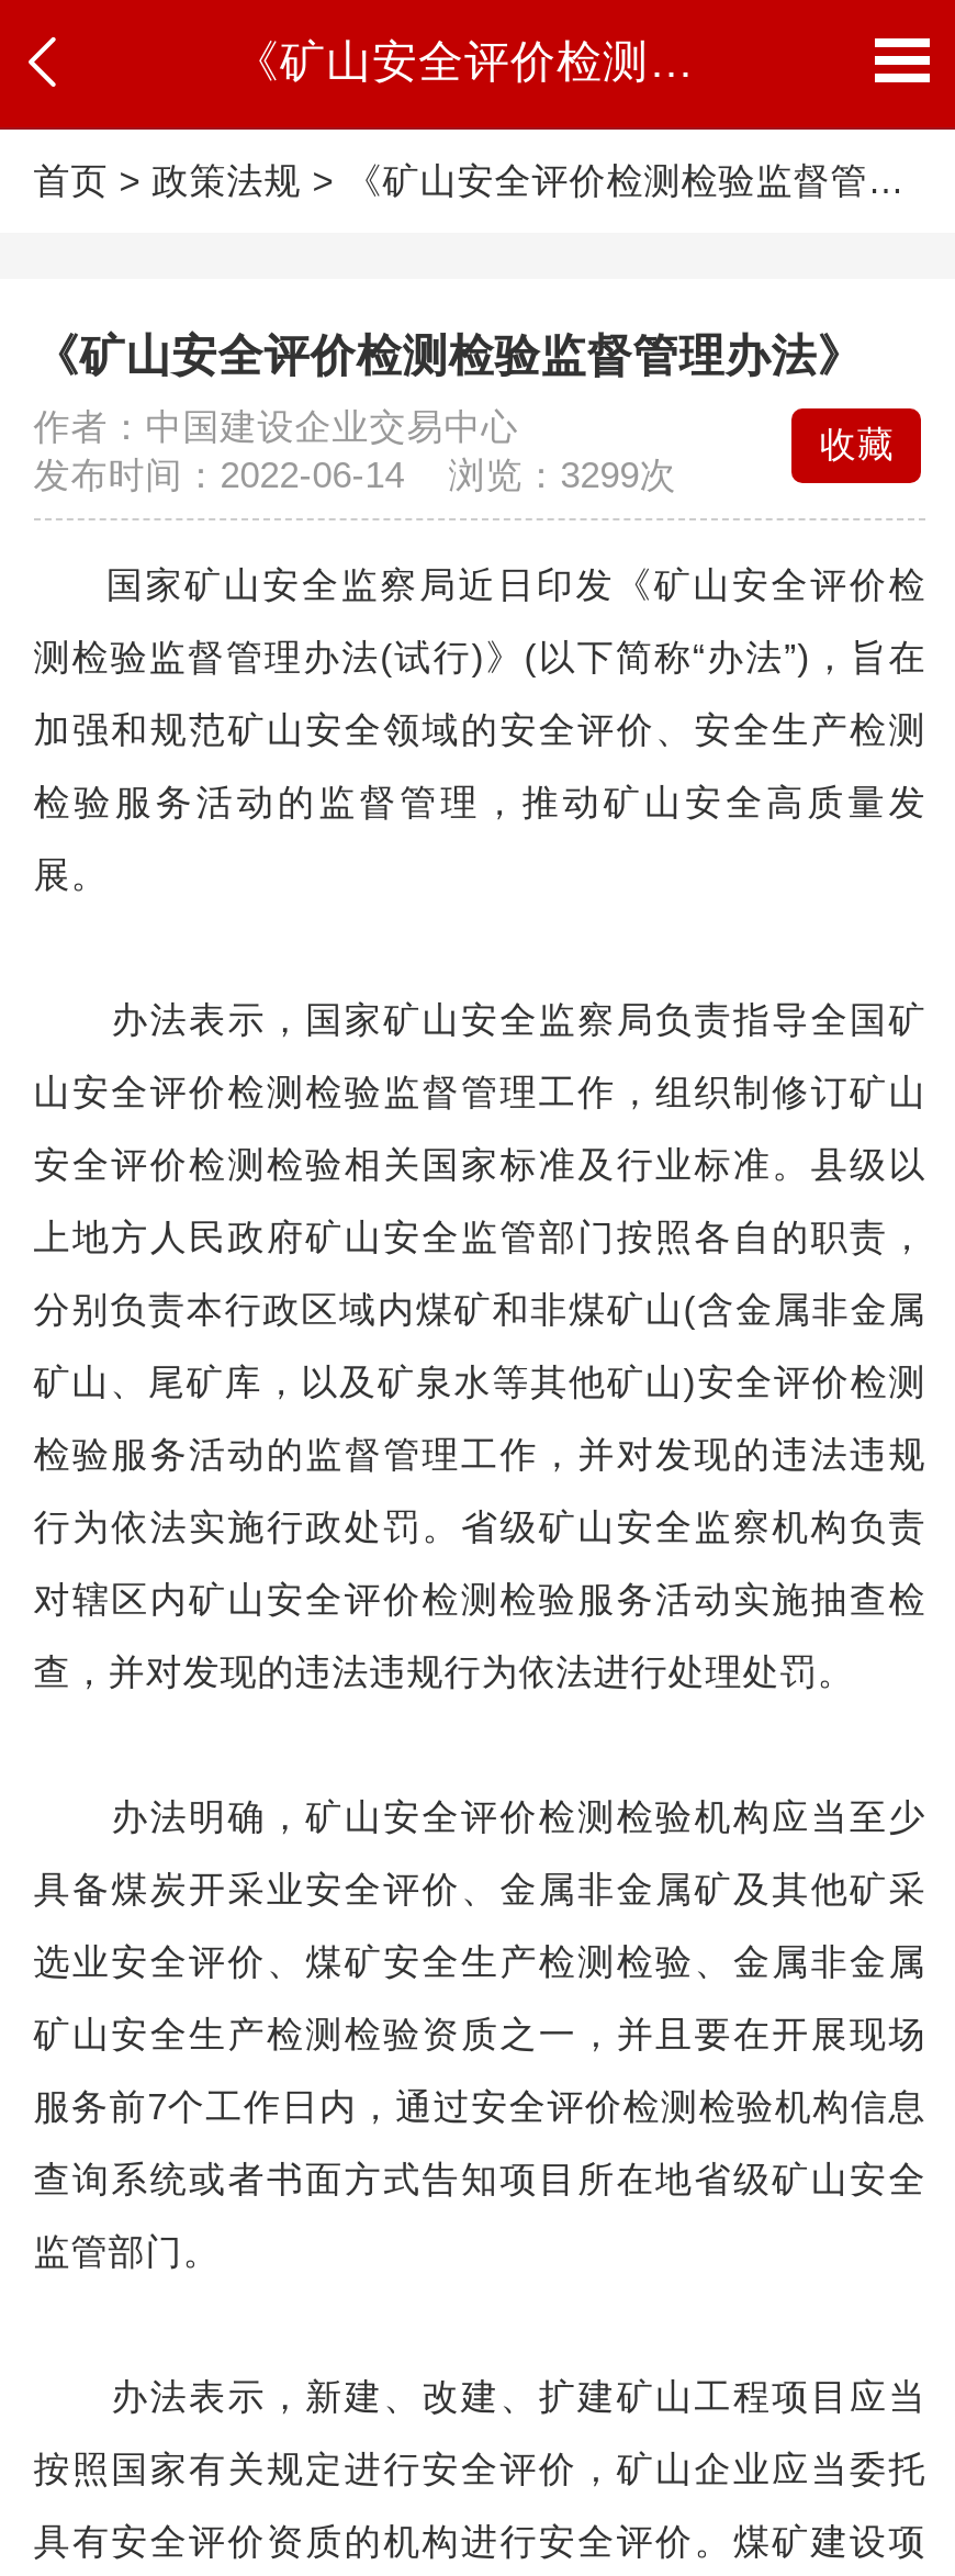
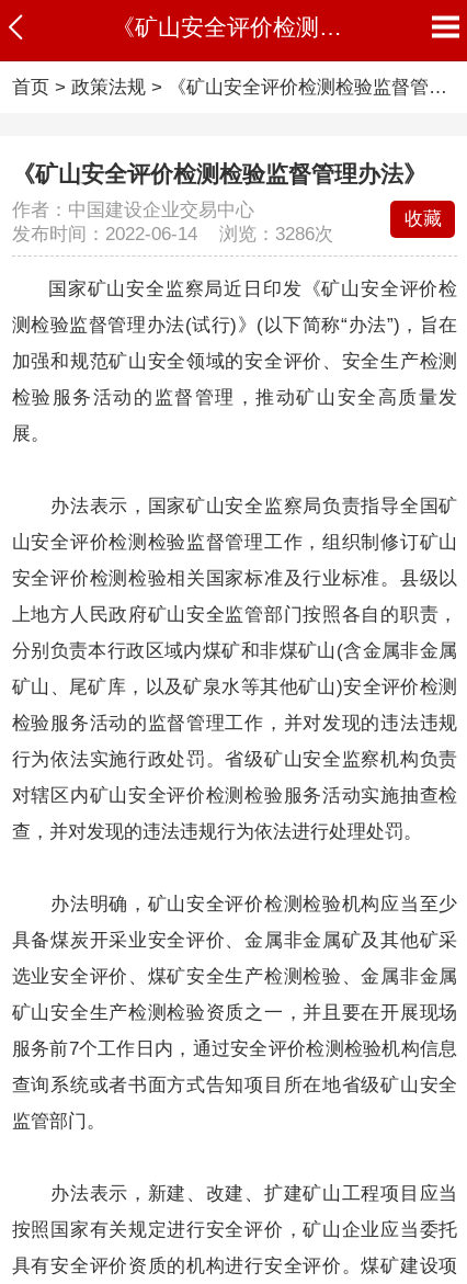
- 发布时间：2022-06-14 浏览：3299次
+ 发布时间：2022-06-14 浏览：3286次
